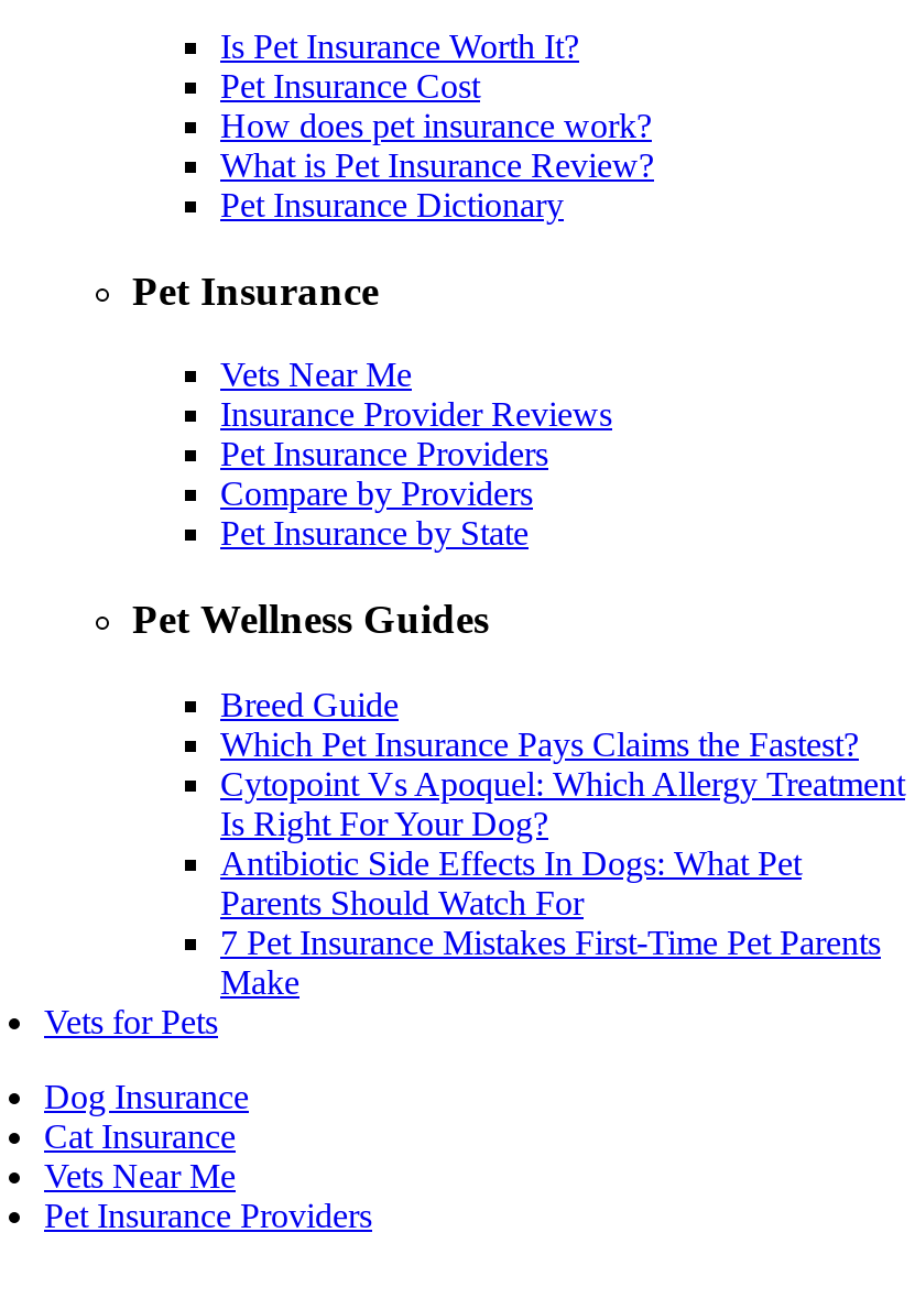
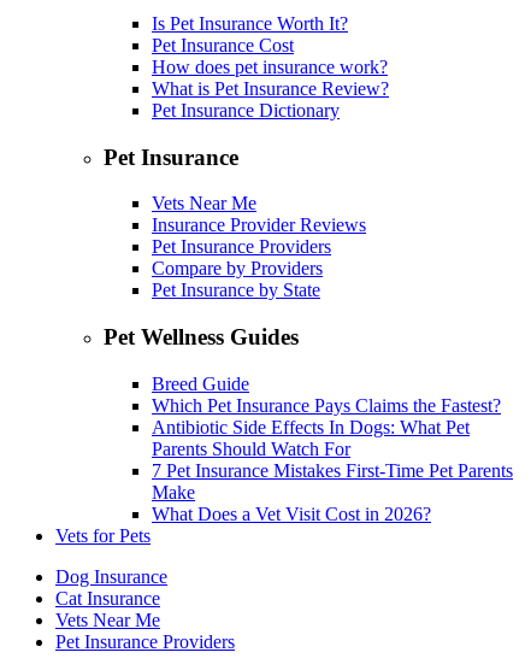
- Cytopoint Vs Apoquel: Which Allergy Treatment
- Is Right For Your Dog?

moved up: Antibiotic Side Effects In Dogs: What Pet | Parents Should Watch For | 7 Pet Insurance Mistakes First-Time Pet Parents | Make

+ What Does a Vet Visit Cost in 2026?
